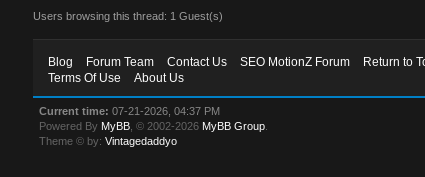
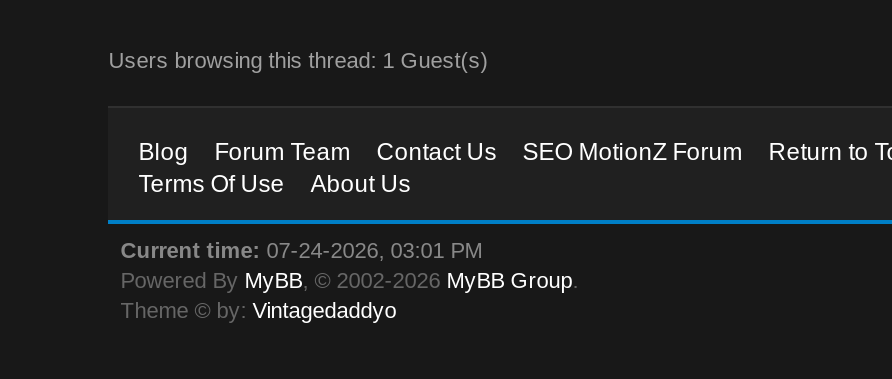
- Current time: 07-21-2026, 04:37 PM
+ Current time: 07-24-2026, 03:01 PM
